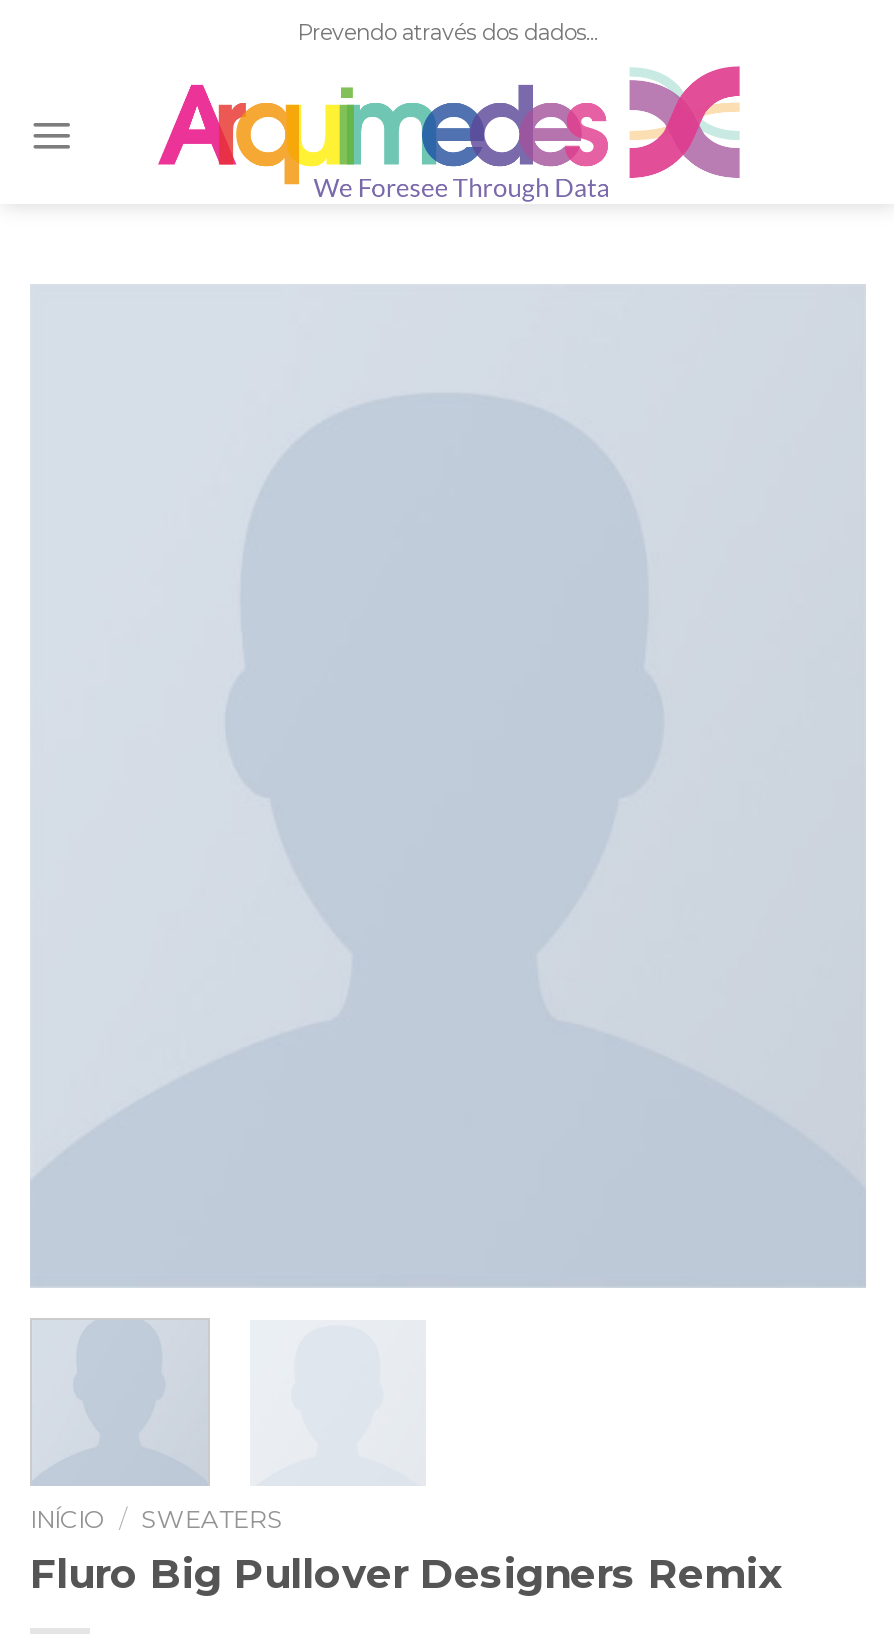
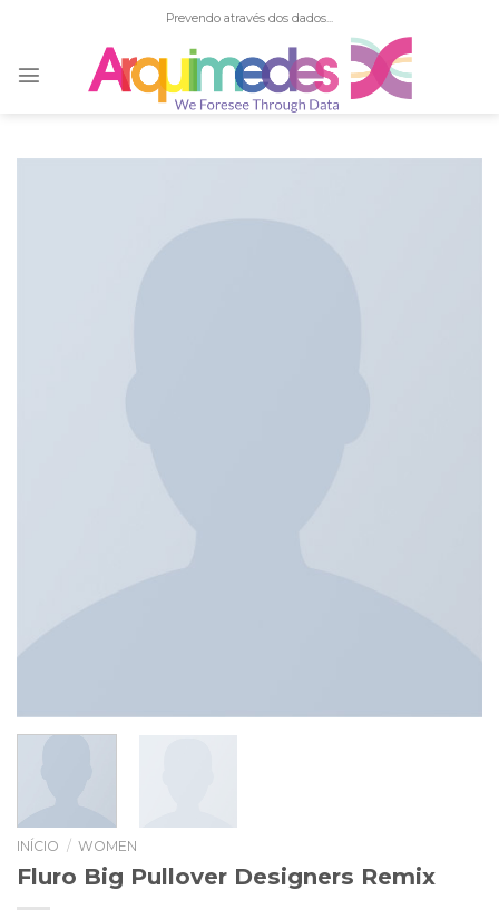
- INÍCIO / SWEATERS
+ INÍCIO / WOMEN
